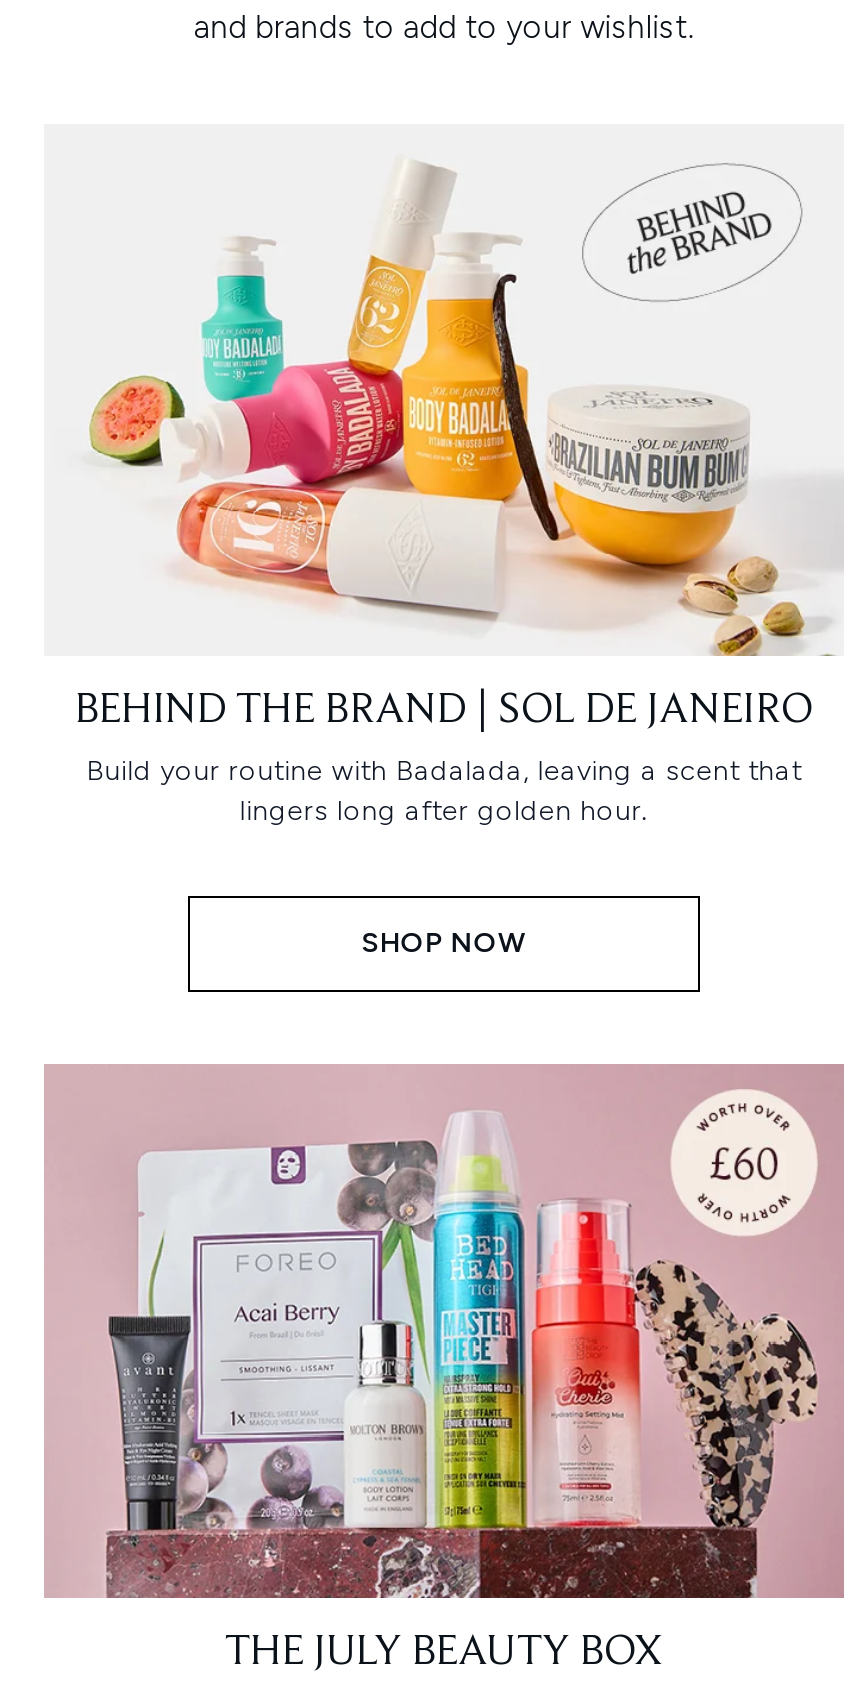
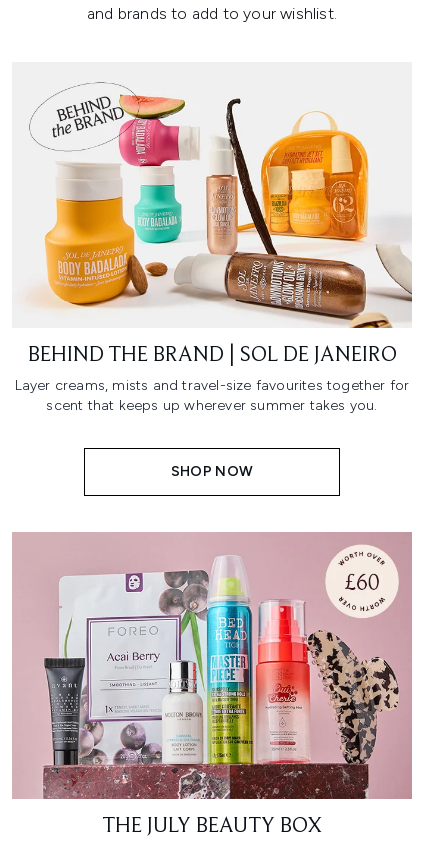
- [image]
+ [image]

- Build your routine with Badalada, leaving a scent that
- lingers long after golden hour.
+ Layer creams, mists and travel-size favourites together for
+ scent that keeps up wherever summer takes you.
